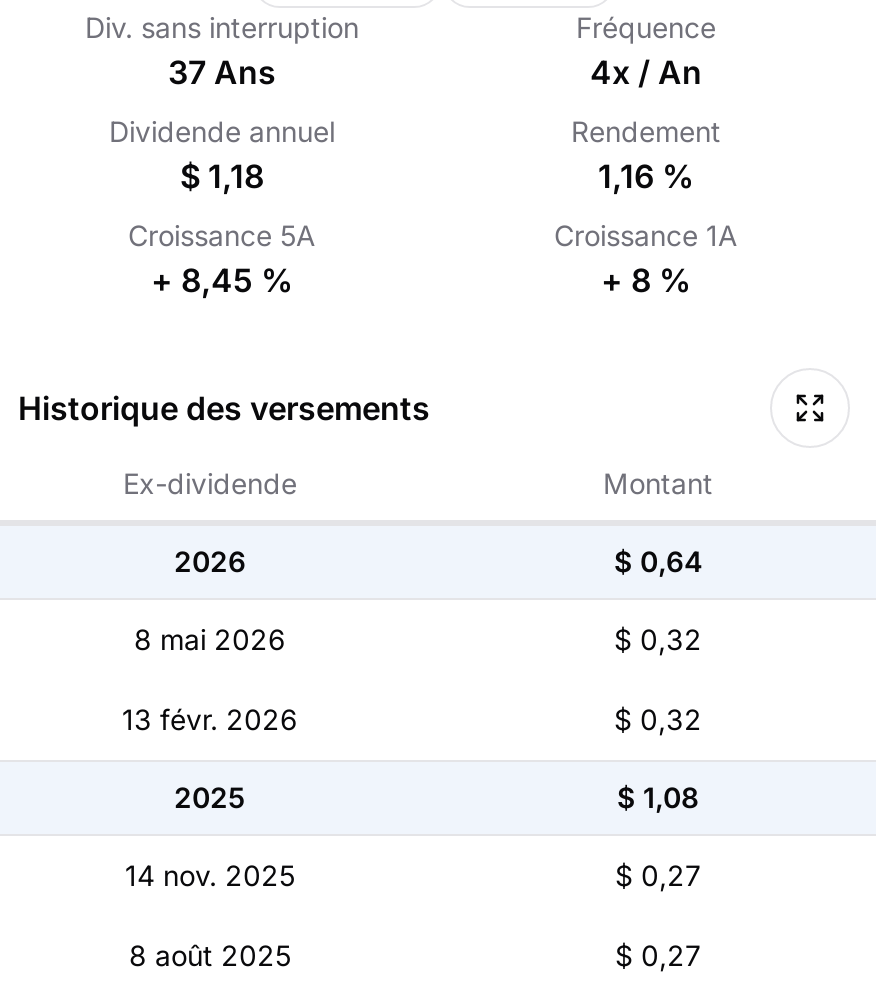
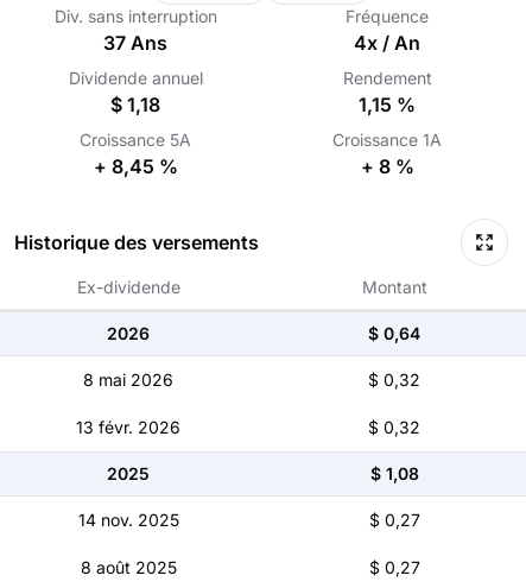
- 1,16 %
+ 1,15 %
